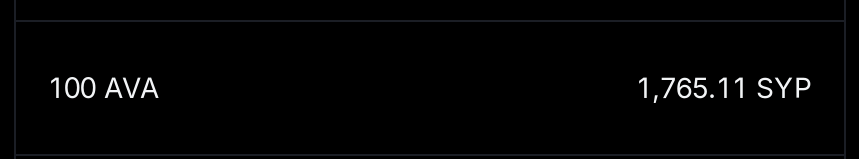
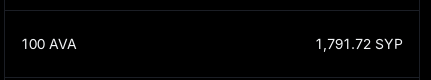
- 1,765.11 SYP
+ 1,791.72 SYP
